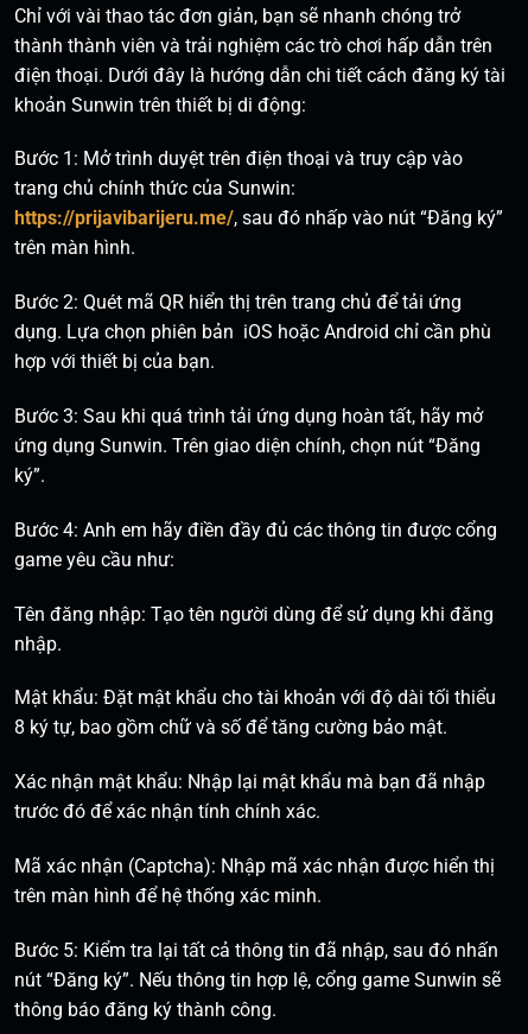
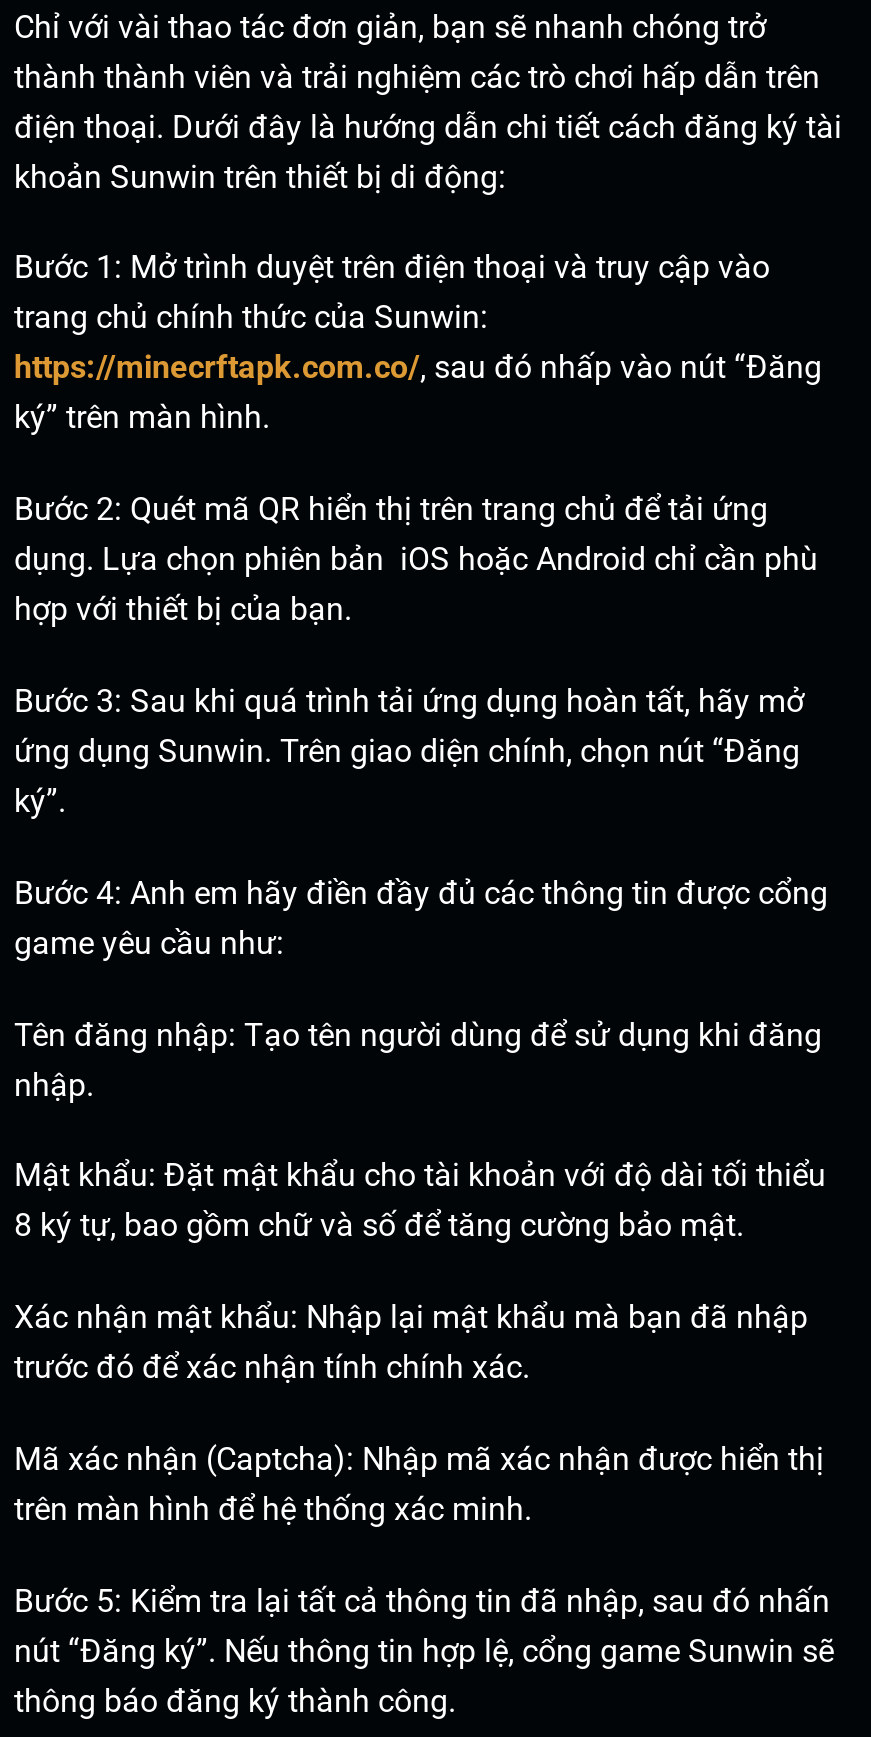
- https://prijavibarijeru.me/, sau đó nhấp vào nút “Đăng ký”
- trên màn hình.
+ https://minecrftapk.com.co/, sau đó nhấp vào nút “Đăng
+ ký” trên màn hình.
